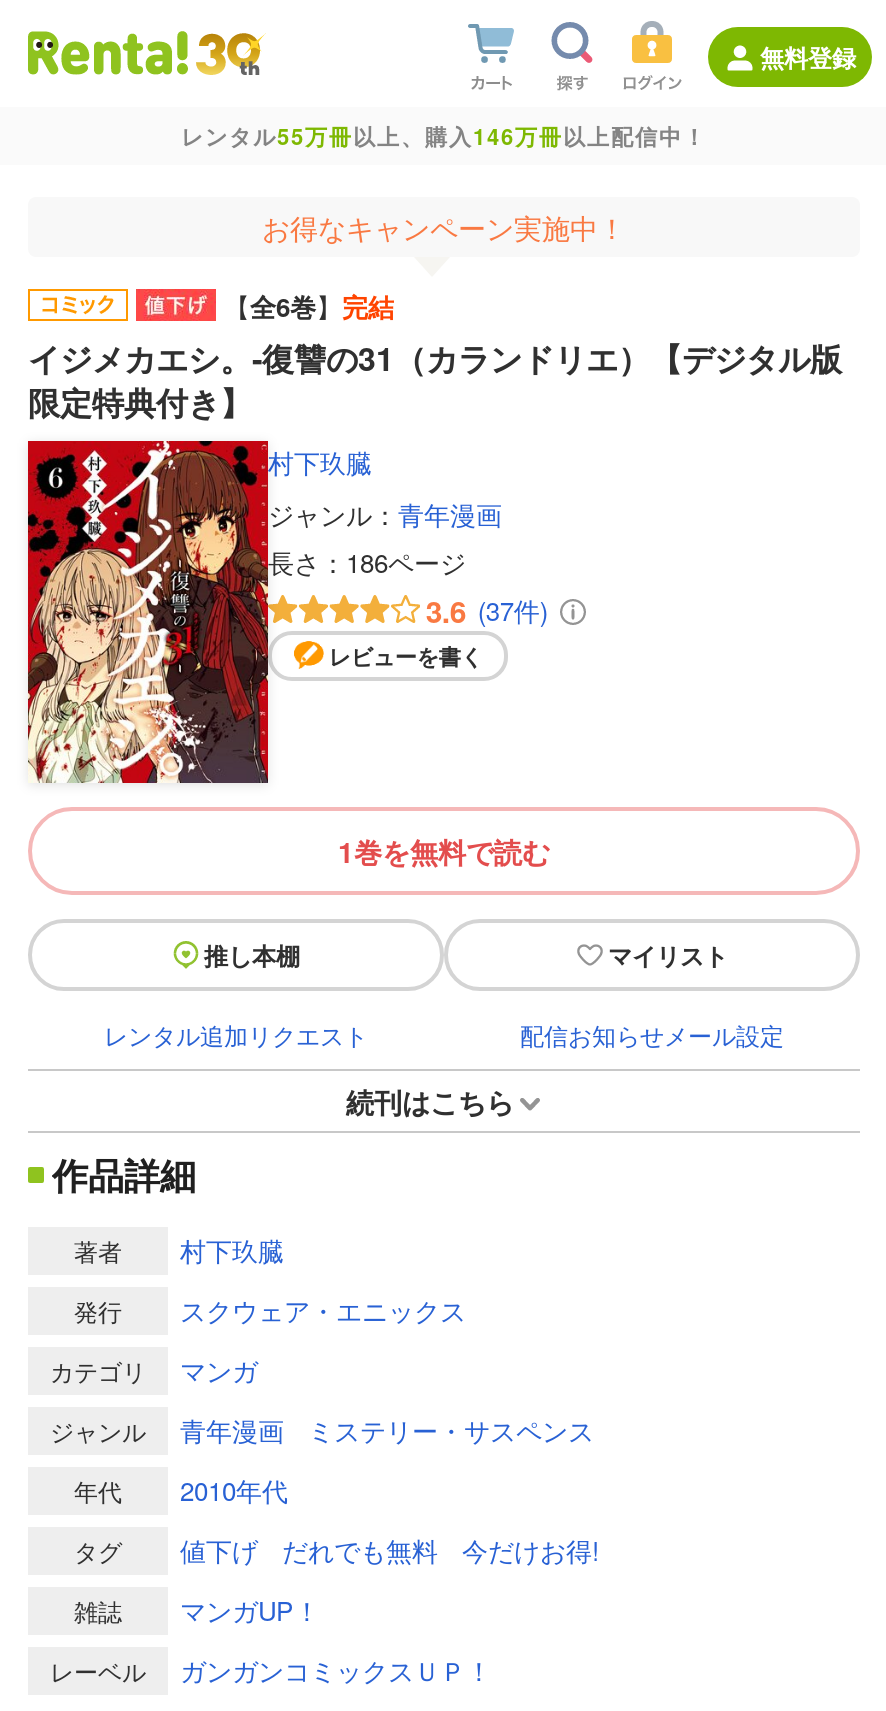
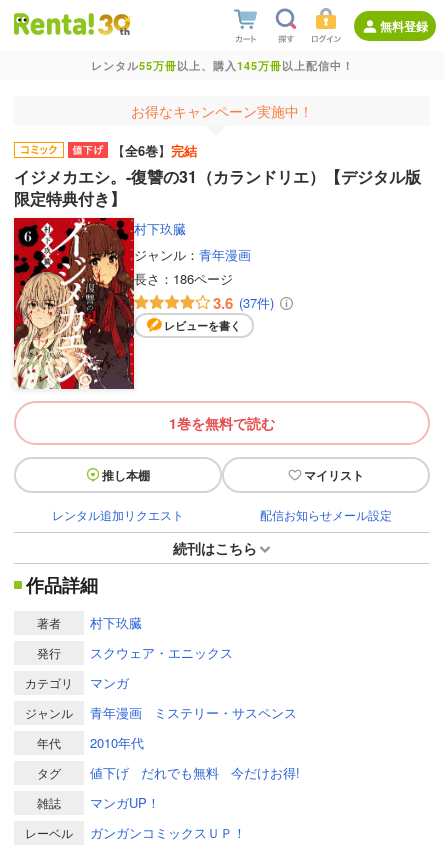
- レンタル55万冊以上、購入146万冊以上配信中！
+ レンタル55万冊以上、購入145万冊以上配信中！
